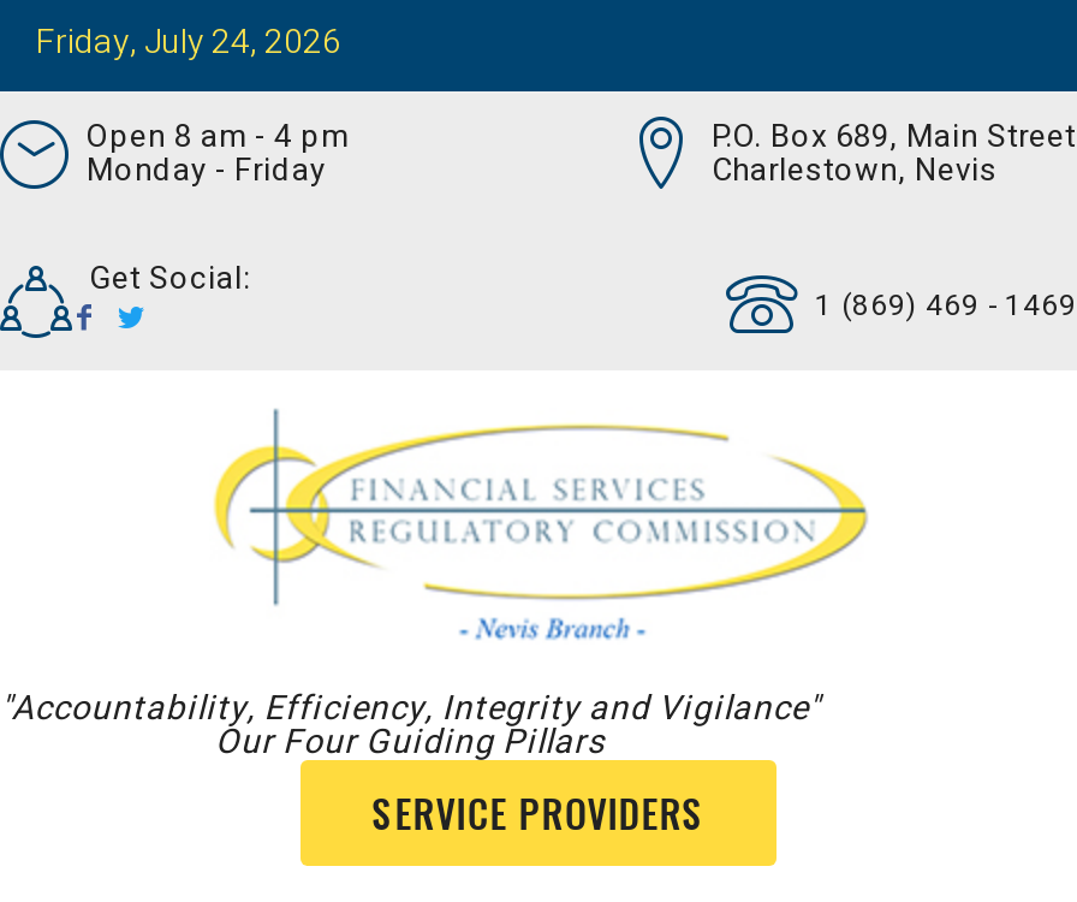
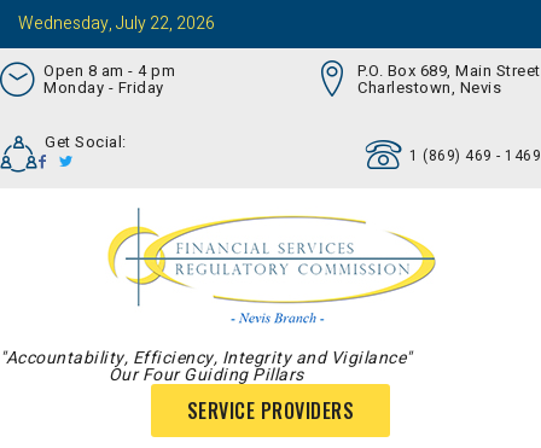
- Friday, July 24, 2026
+ Wednesday, July 22, 2026
